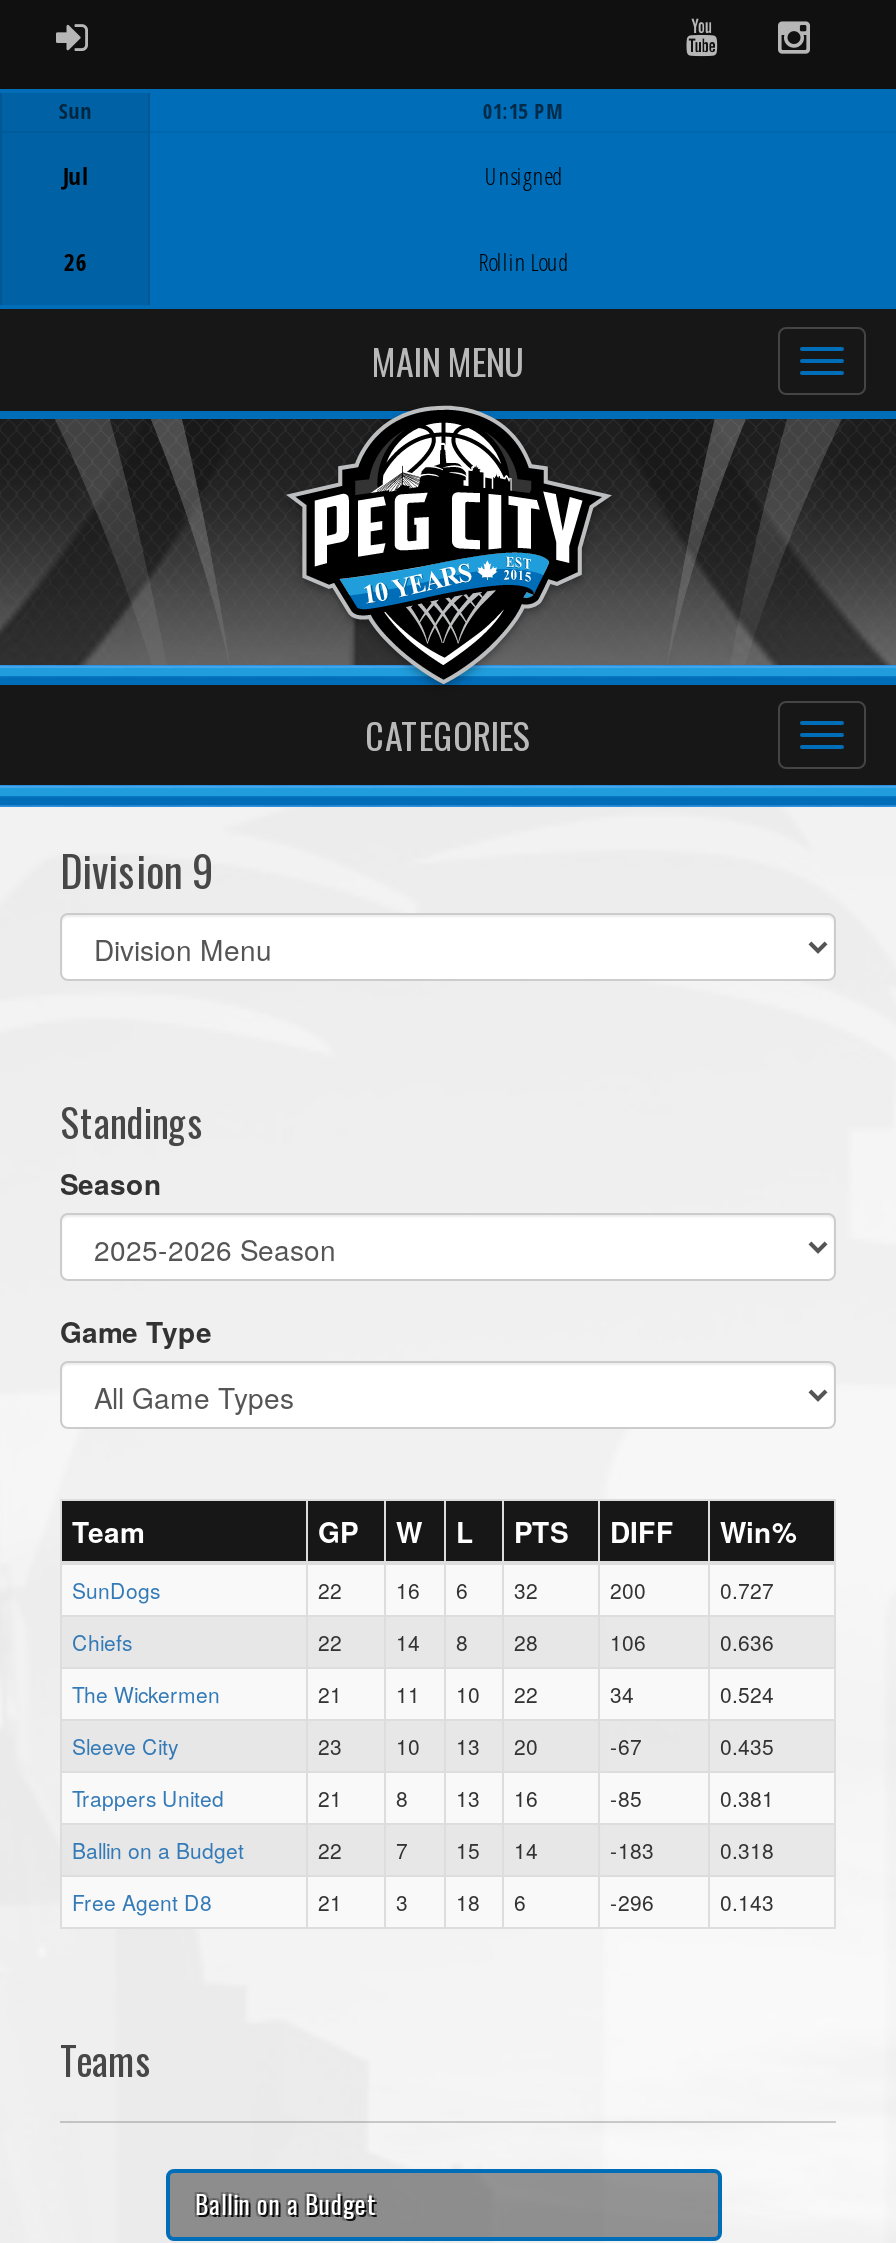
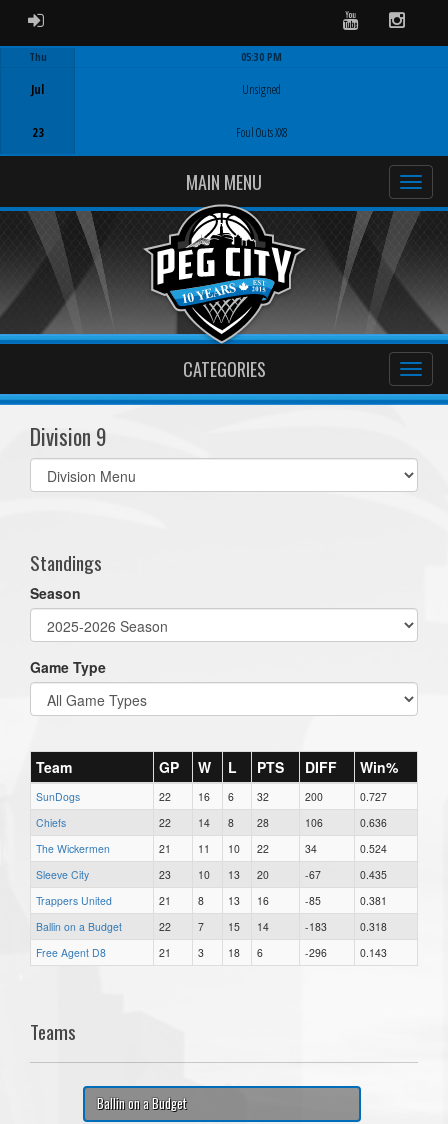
- Sun
+ Thu

- 01:15 PM
+ 05:30 PM

- 26
+ 23

- Rollin Loud
+ Foul Outs XX8
